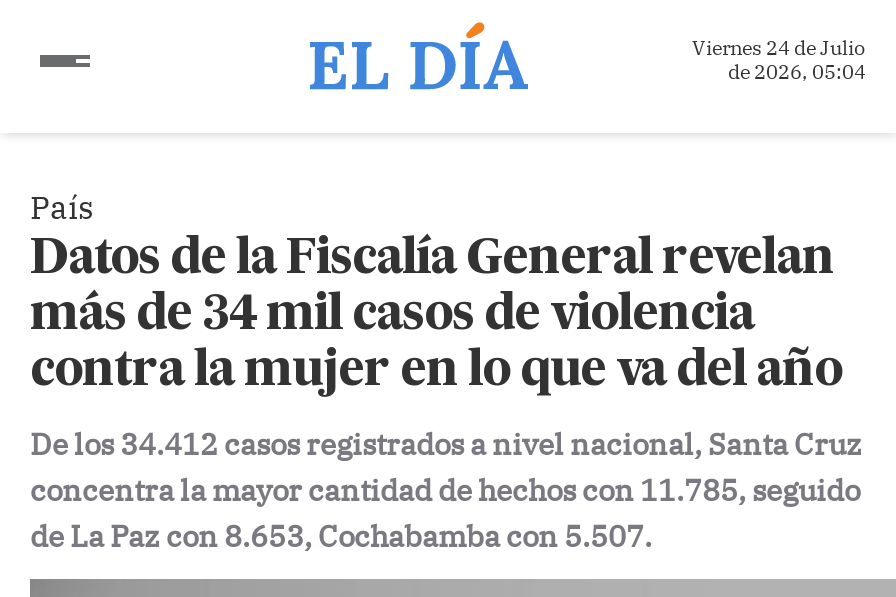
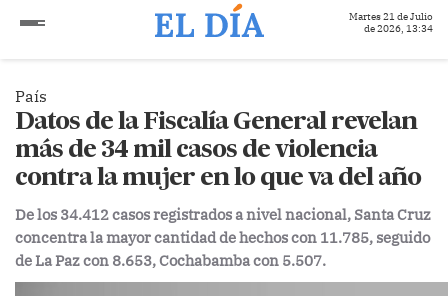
- Viernes 24 de Julio
+ Martes 21 de Julio

- de 2026, 05:04
+ de 2026, 13:34
